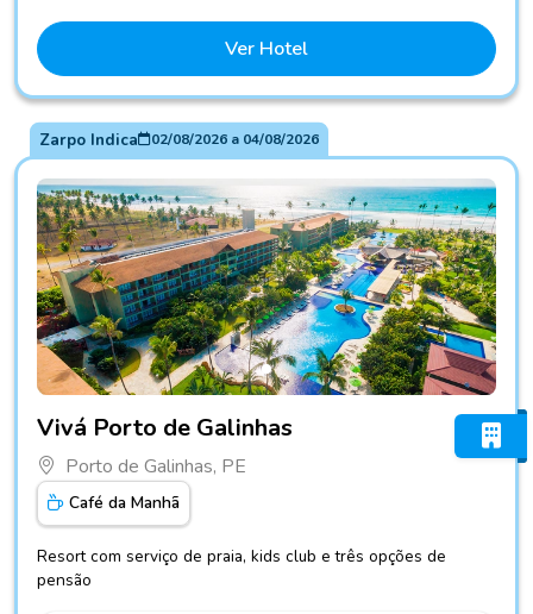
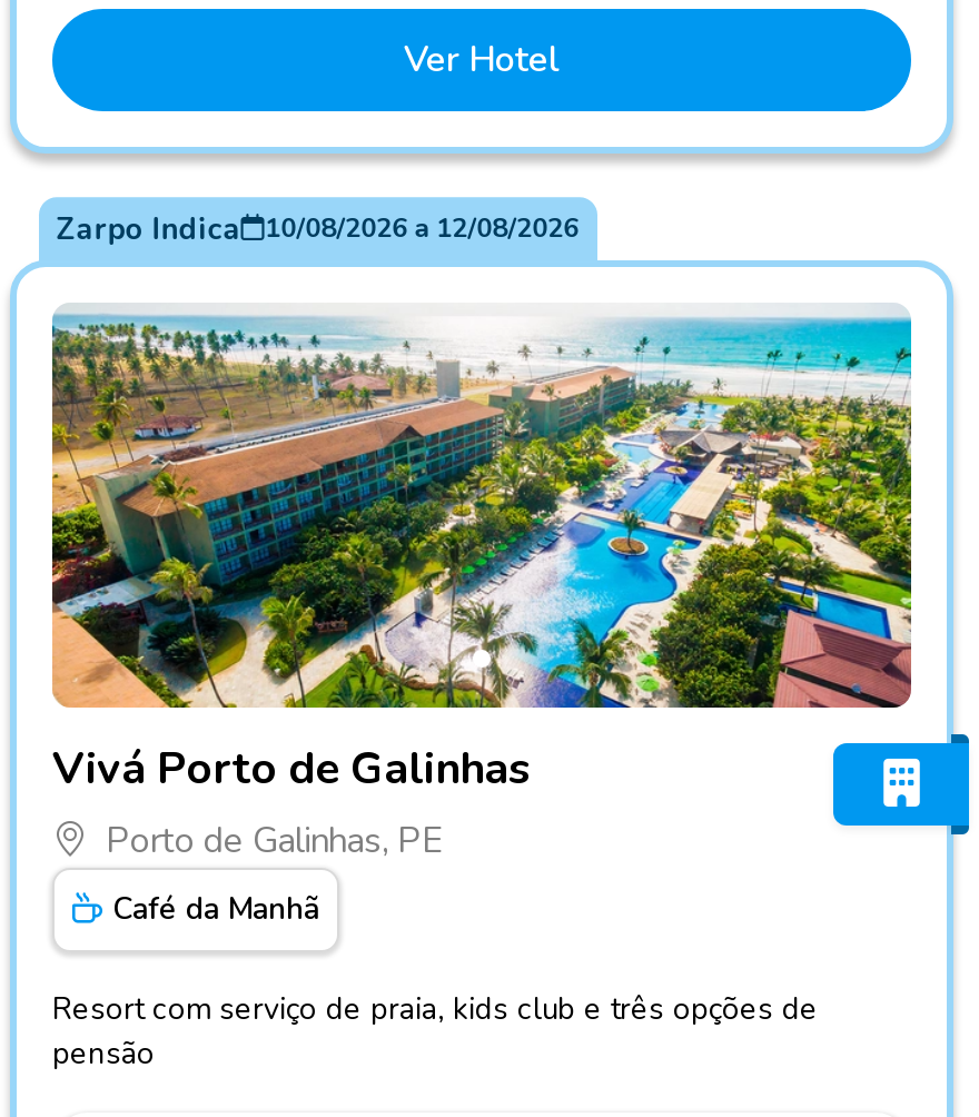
- Zarpo Indica 02/08/2026 a 04/08/2026
+ Zarpo Indica 10/08/2026 a 12/08/2026
